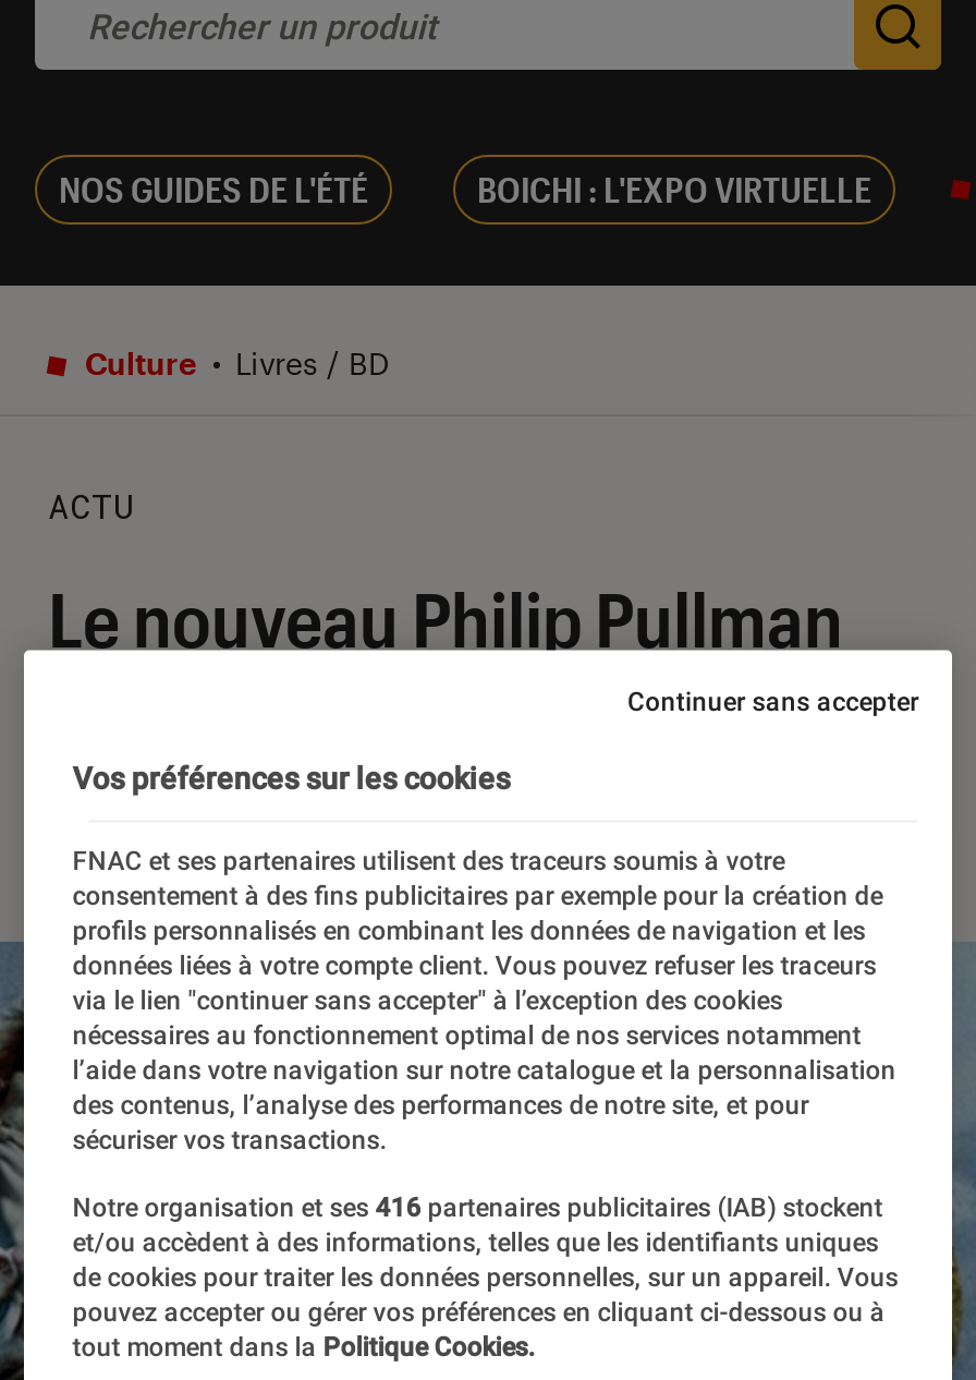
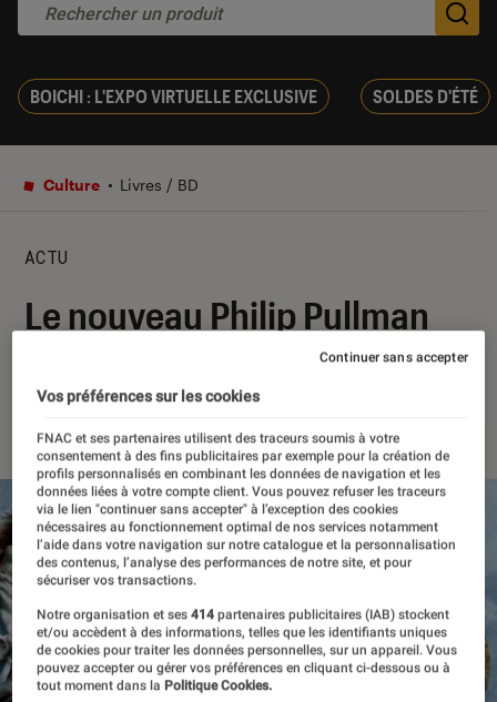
- NOS GUIDES DE L'ÉTÉ
- BOICHI : L'EXPO VIRTUELLE
+ BOICHI : L'EXPO VIRTUELLE EXCLUSIVE
+ SOLDES D'ÉTÉ

- Notre organisation et ses 416 partenaires publicitaires (IAB) stockent
+ Notre organisation et ses 414 partenaires publicitaires (IAB) stockent
